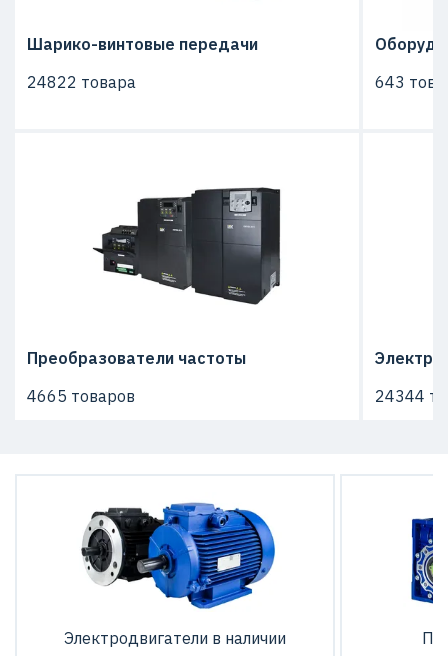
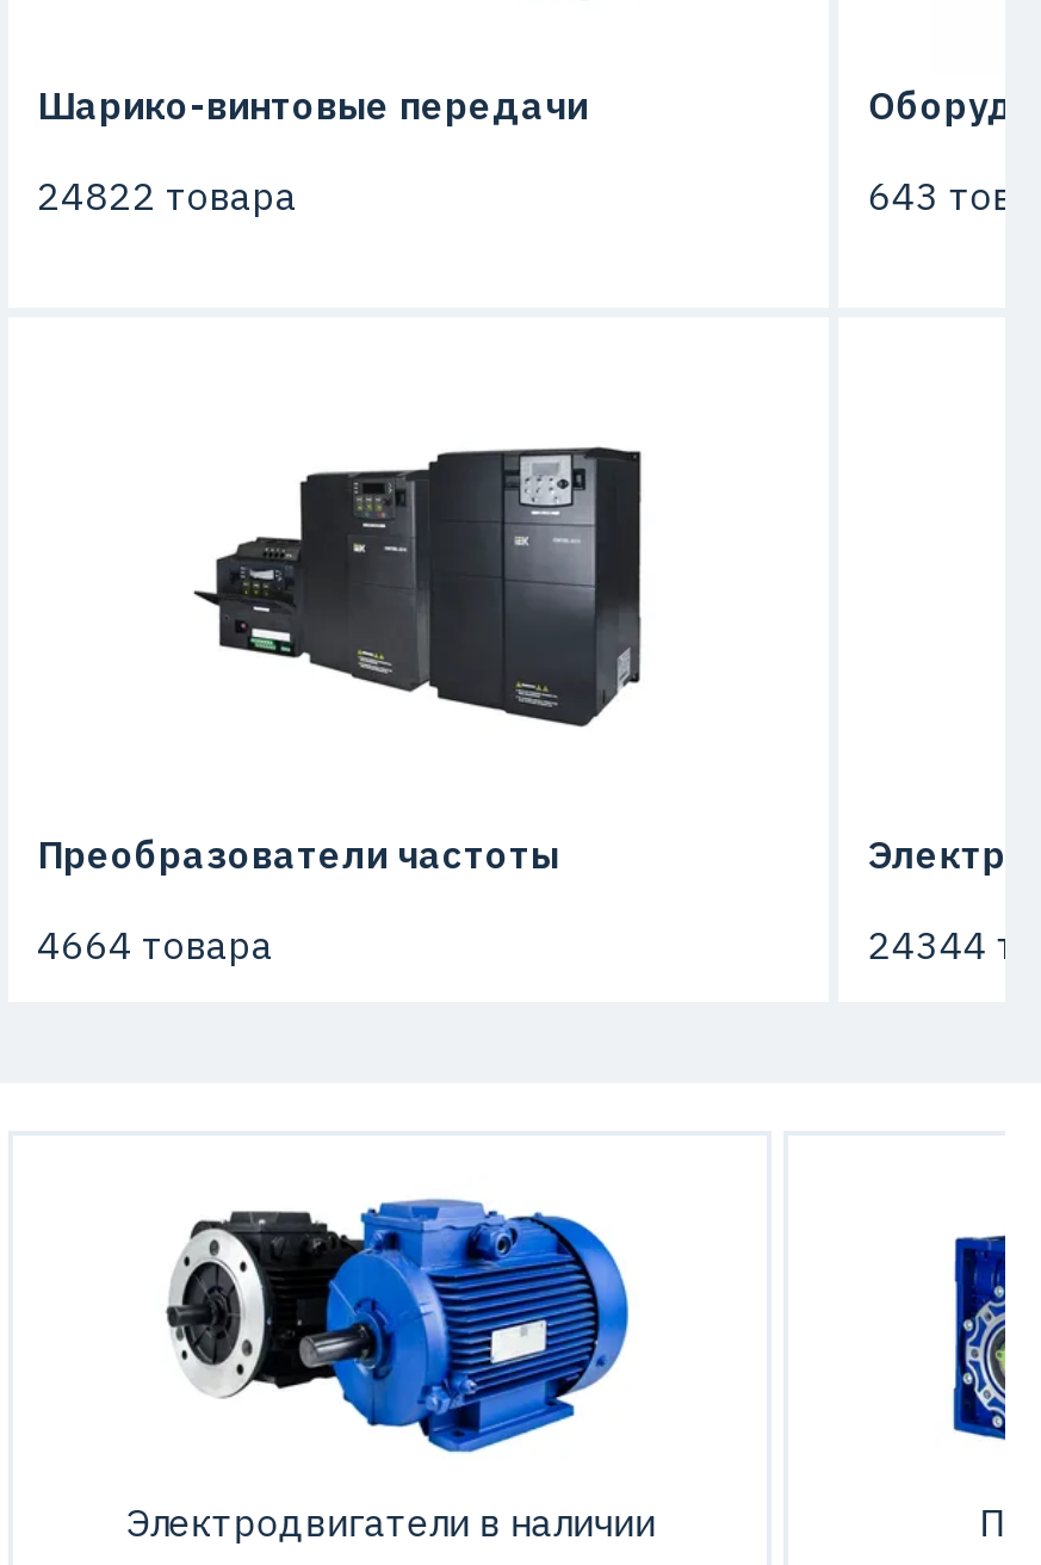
- 4665 товаров
+ 4664 товара
